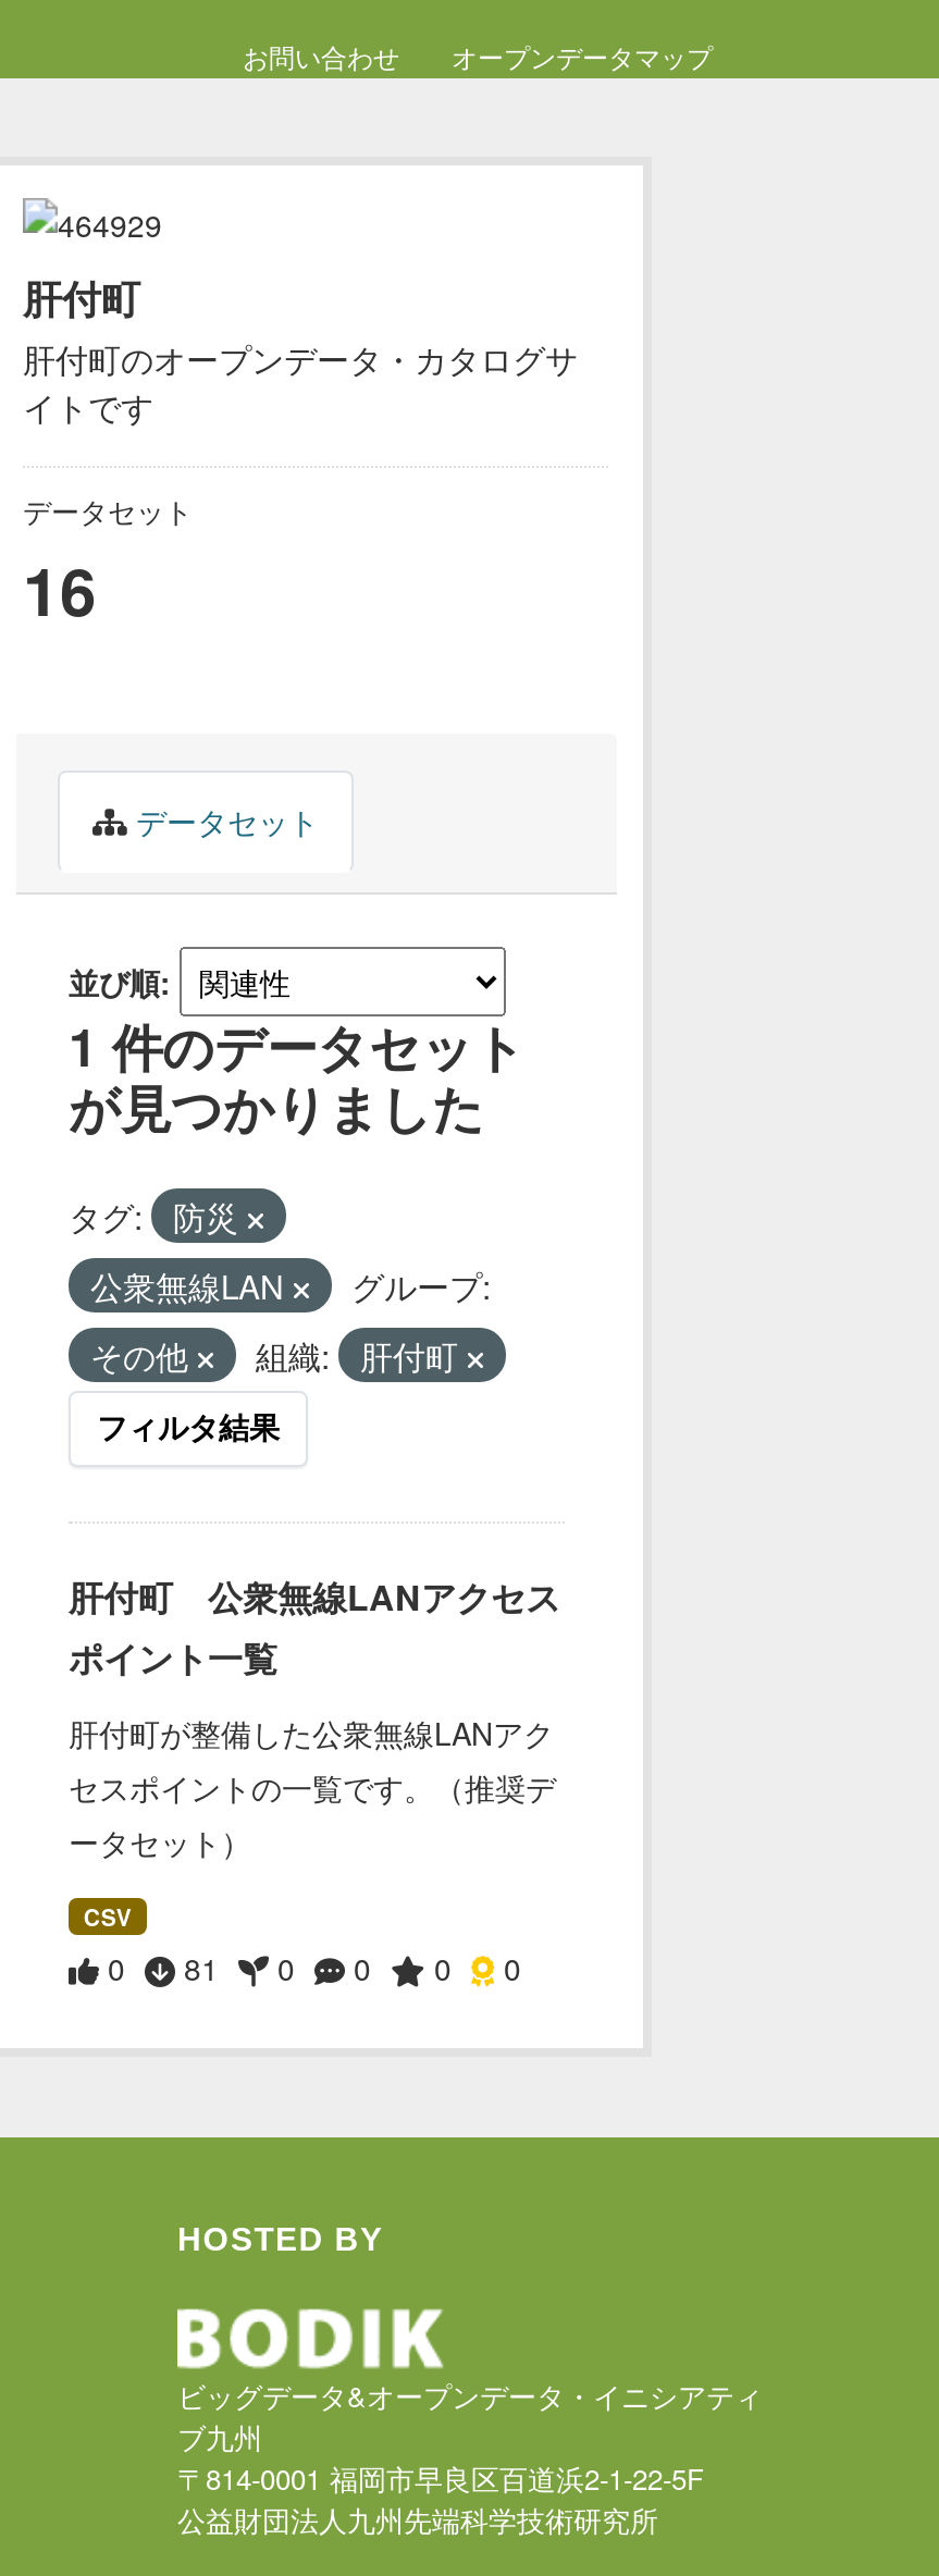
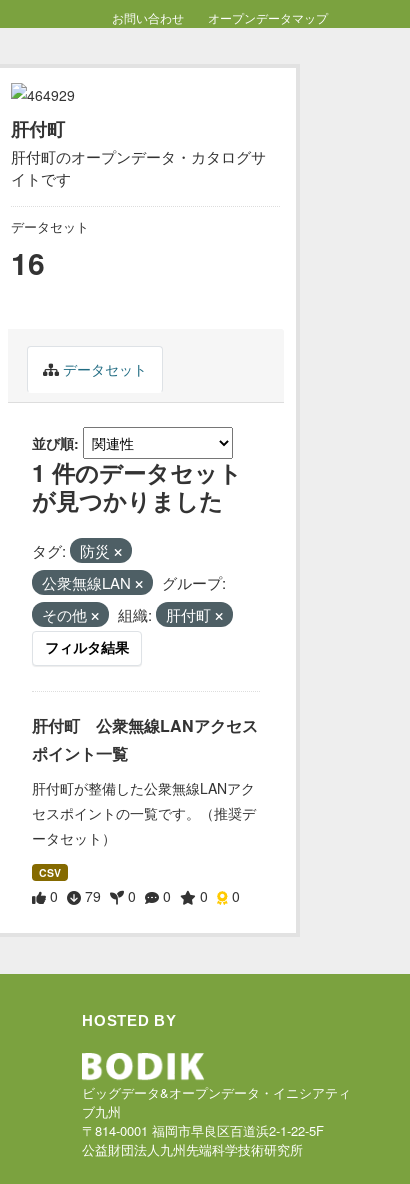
- 0 81 0 0 0 0
+ 0 79 0 0 0 0
